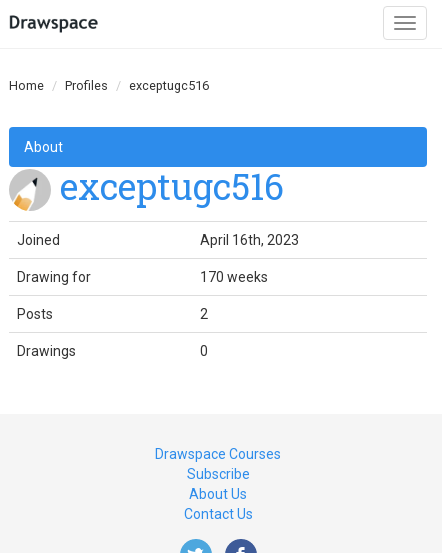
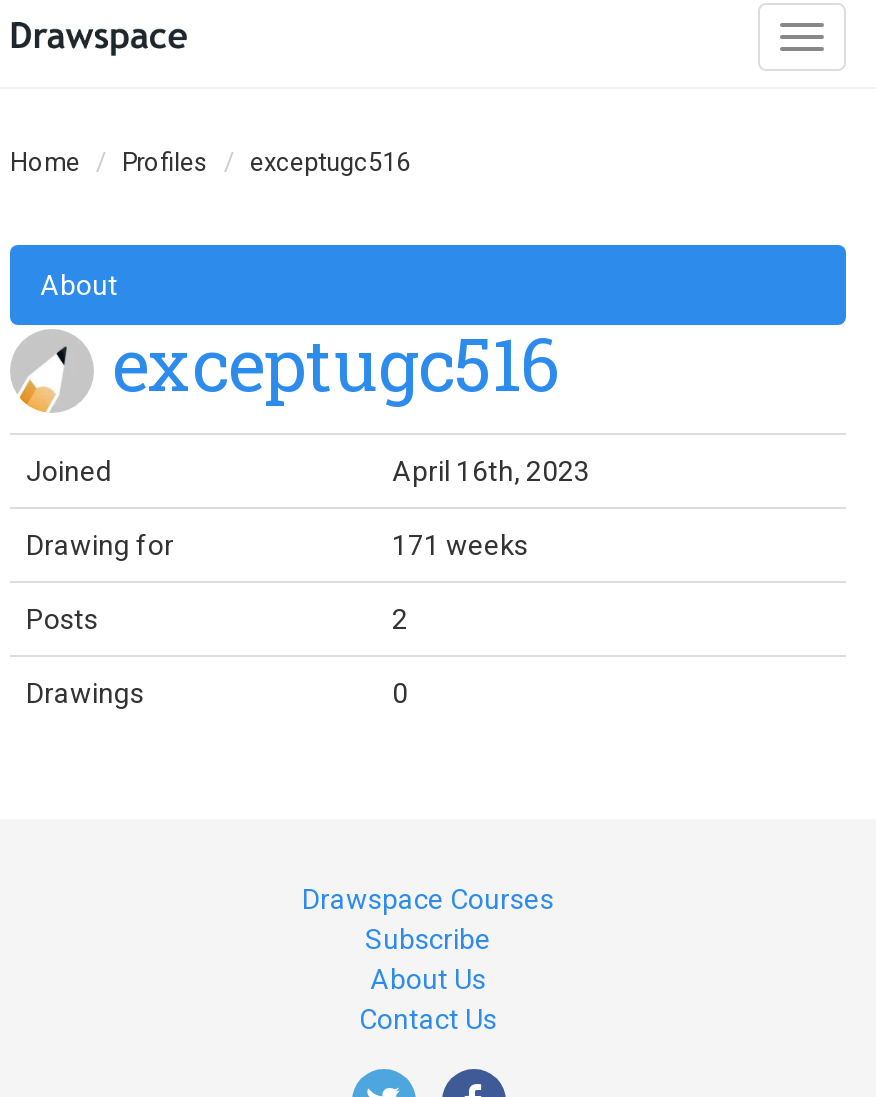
- 170 weeks
+ 171 weeks
